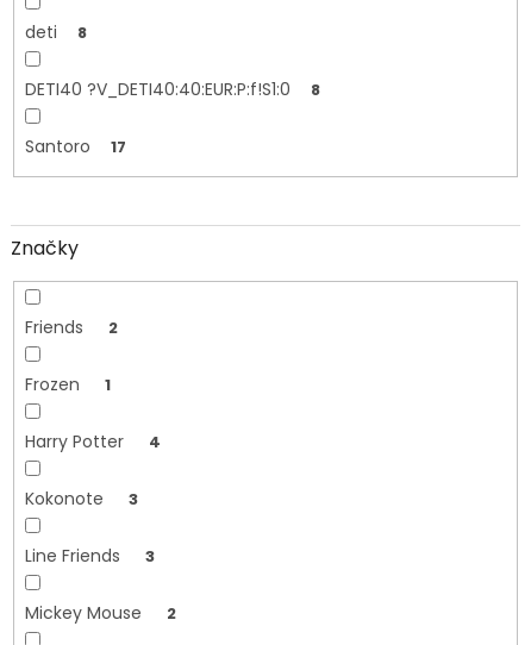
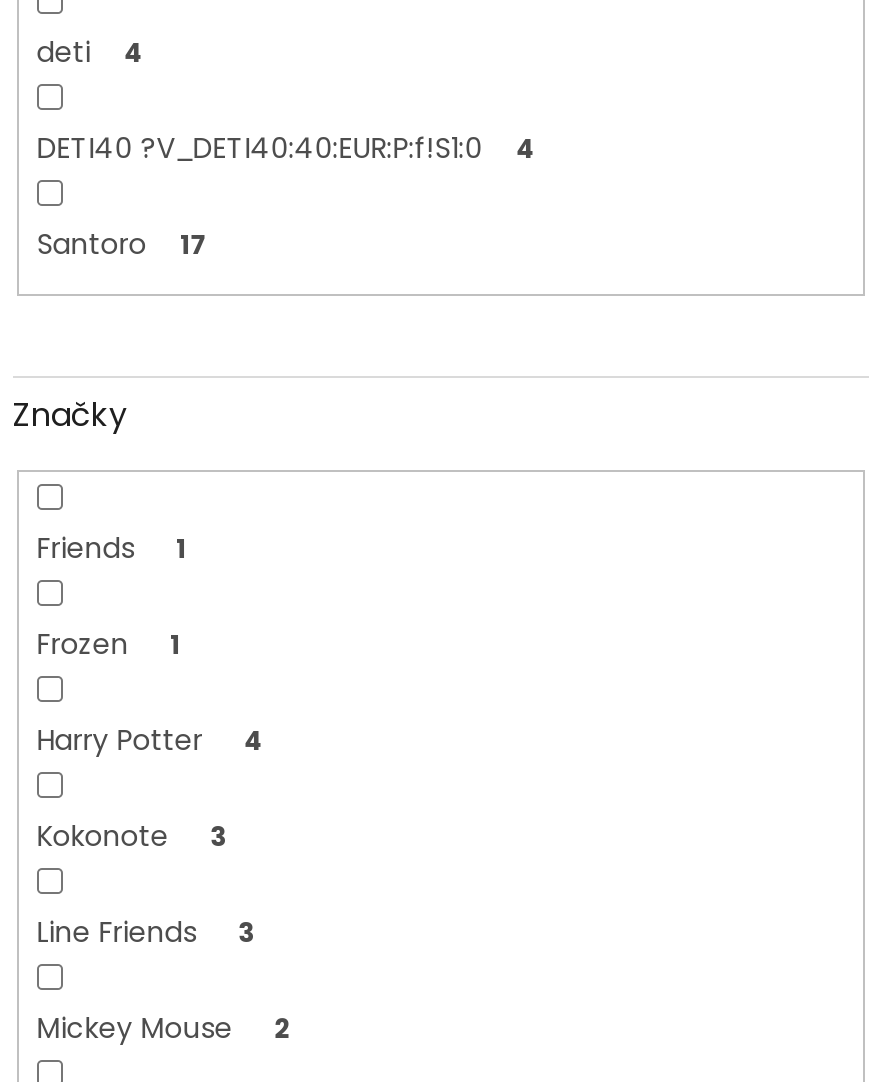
- deti 8
+ deti 4

- DETI40 ?V_DETI40:40:EUR:P:f!S1:0 8
+ DETI40 ?V_DETI40:40:EUR:P:f!S1:0 4

- Friends 2
+ Friends 1
